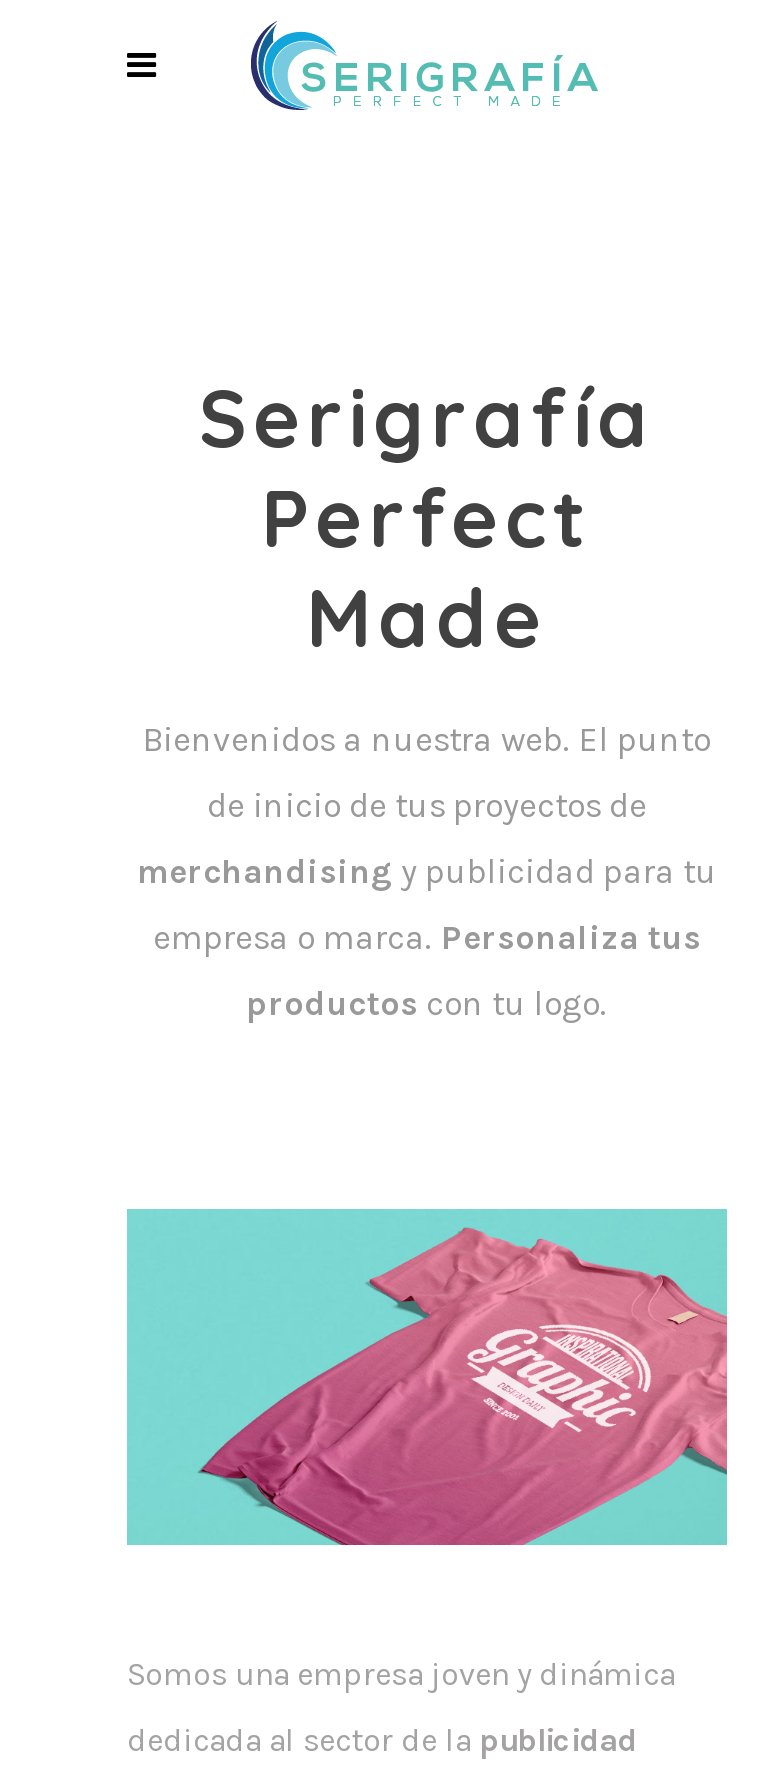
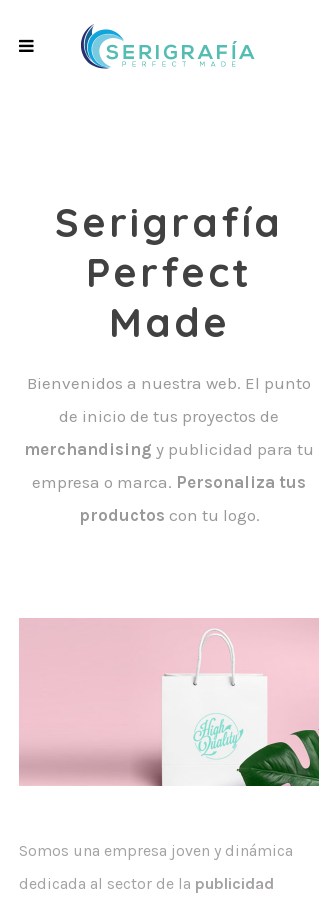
- [image]
+ [image]
